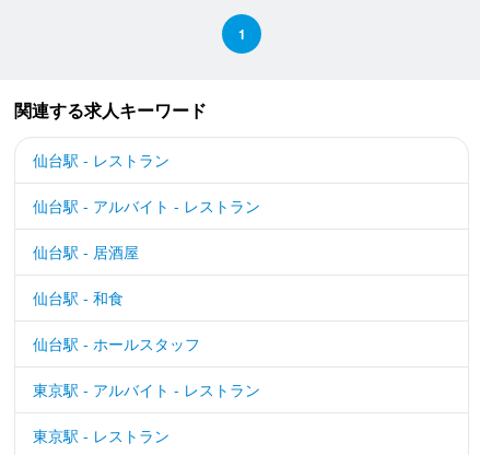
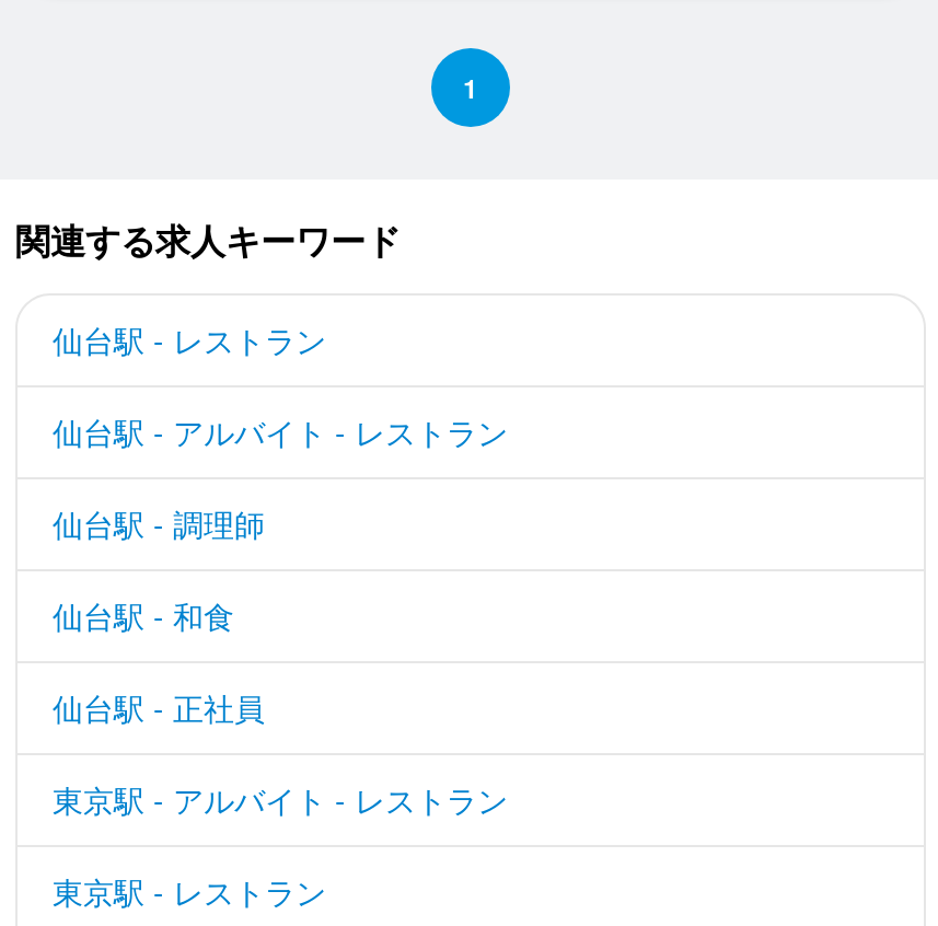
- 仙台駅 - 居酒屋
+ 仙台駅 - 調理師

- 仙台駅 - ホールスタッフ
+ 仙台駅 - 正社員
